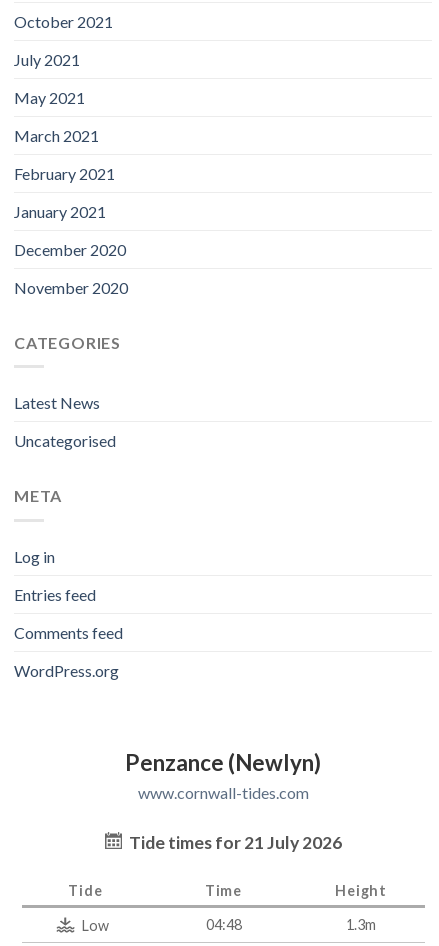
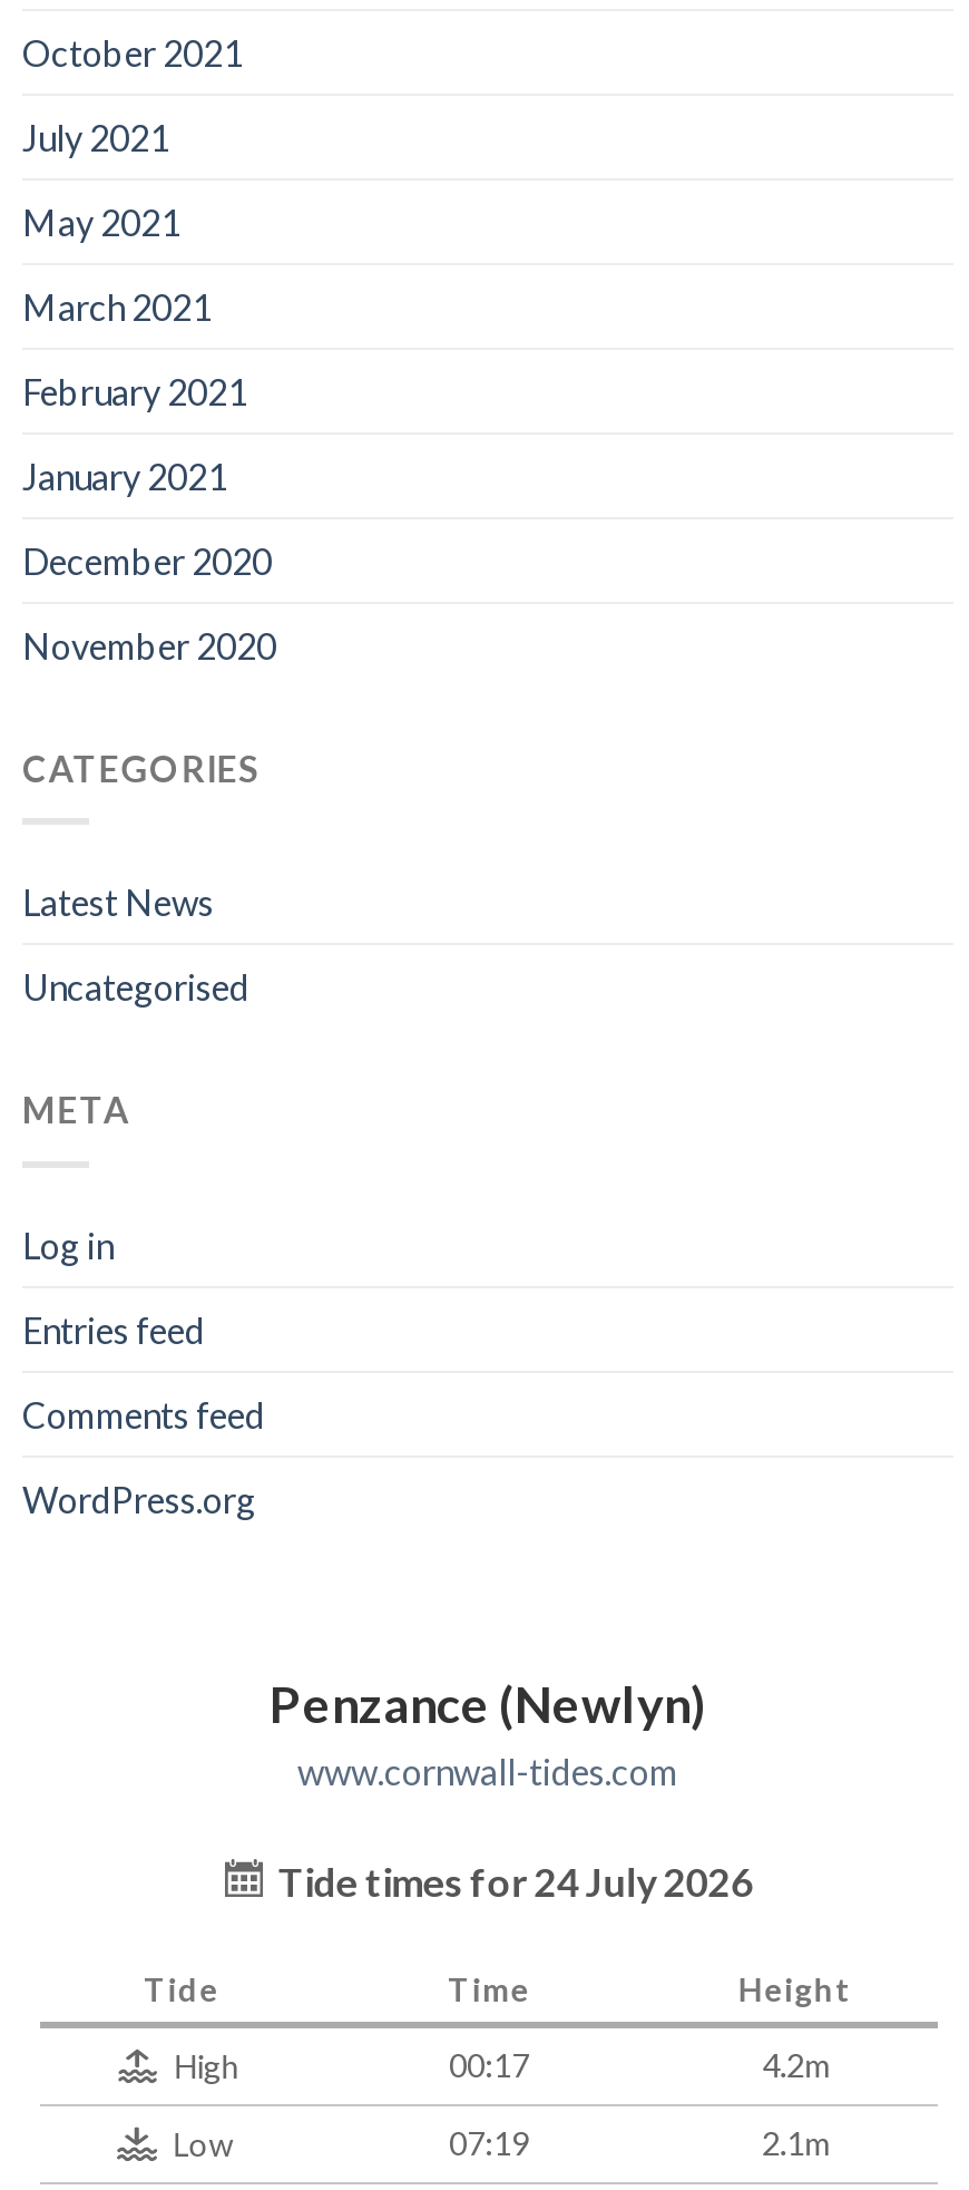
- Tide times for 21 July 2026
+ Tide times for 24 July 2026

+ High
+ 00:17
+ 4.2m

- 04:48
- 1.3m
+ 07:19
+ 2.1m
